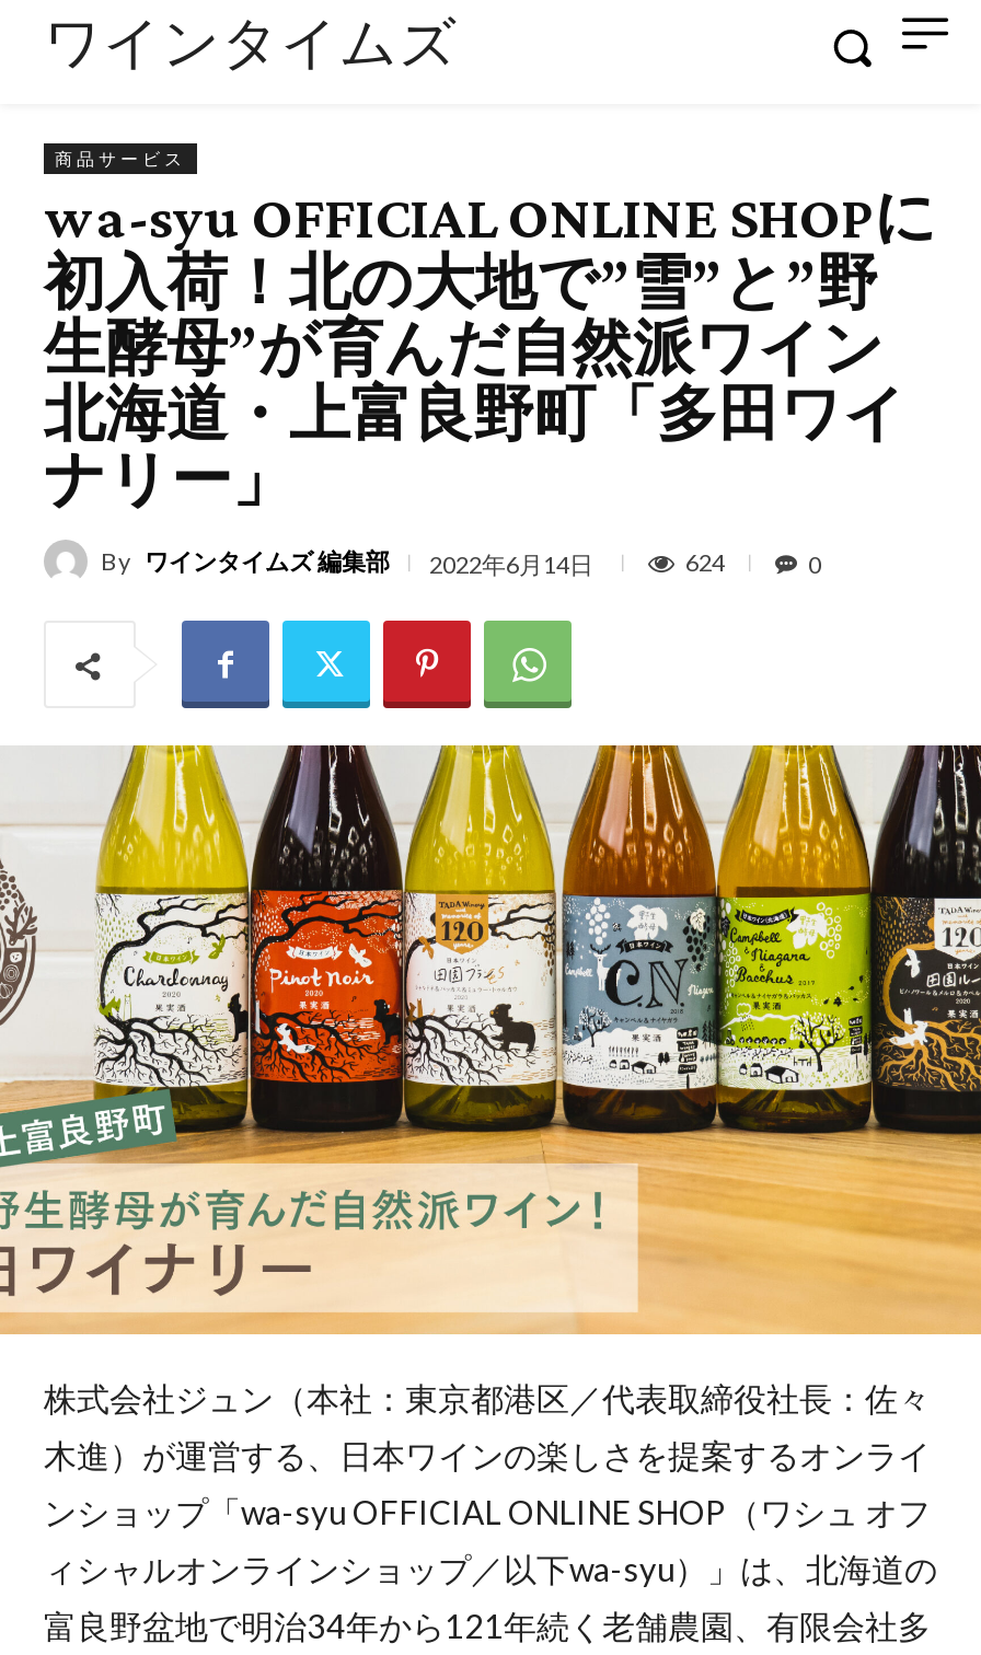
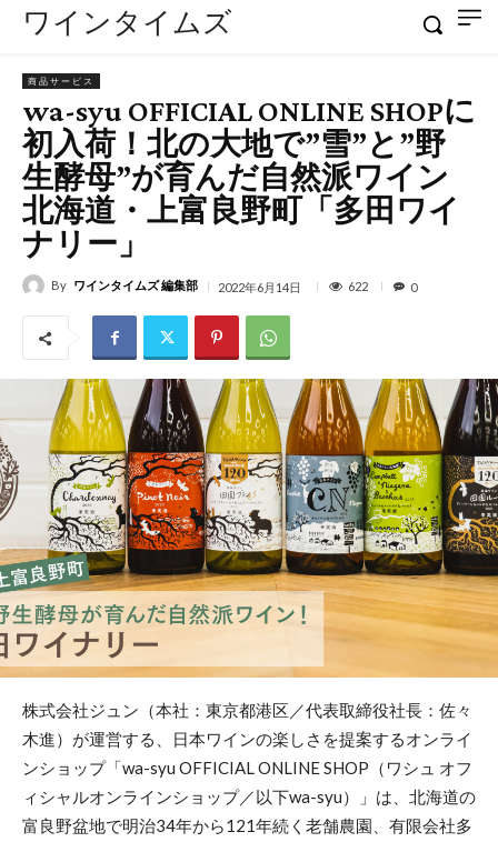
- 624
+ 622
